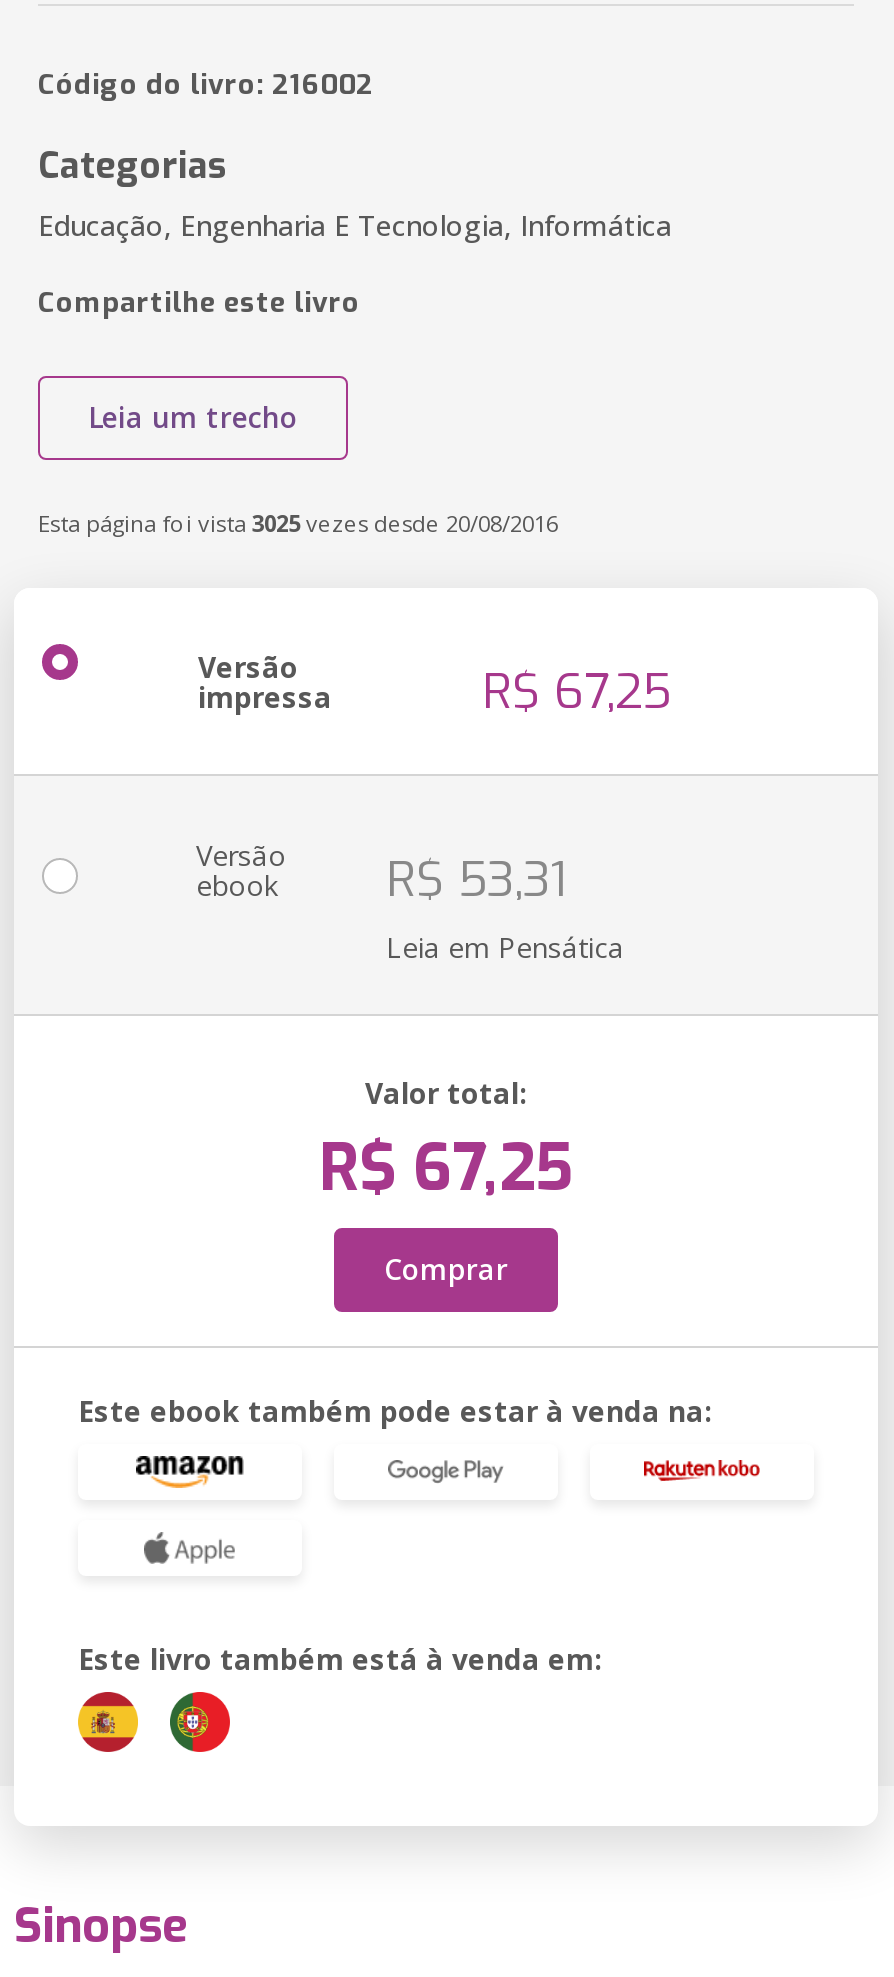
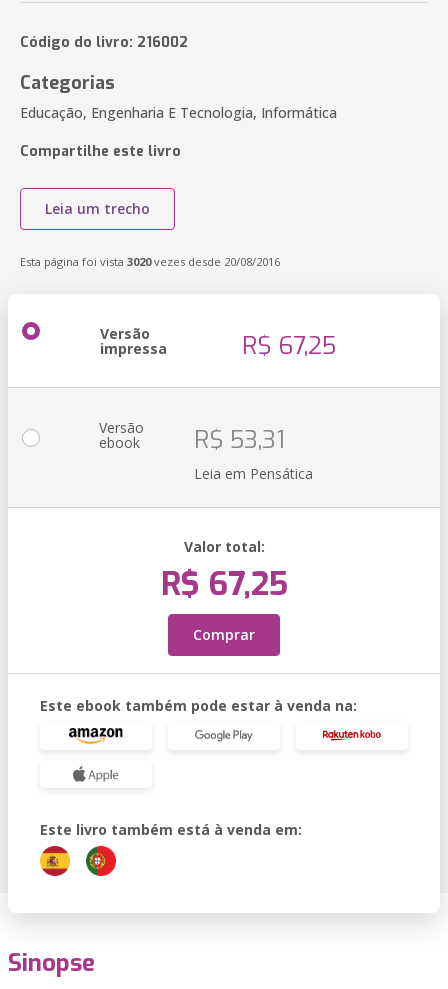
- Esta página foi vista 3025vezes desde 20/08/2016
+ Esta página foi vista 3020vezes desde 20/08/2016
